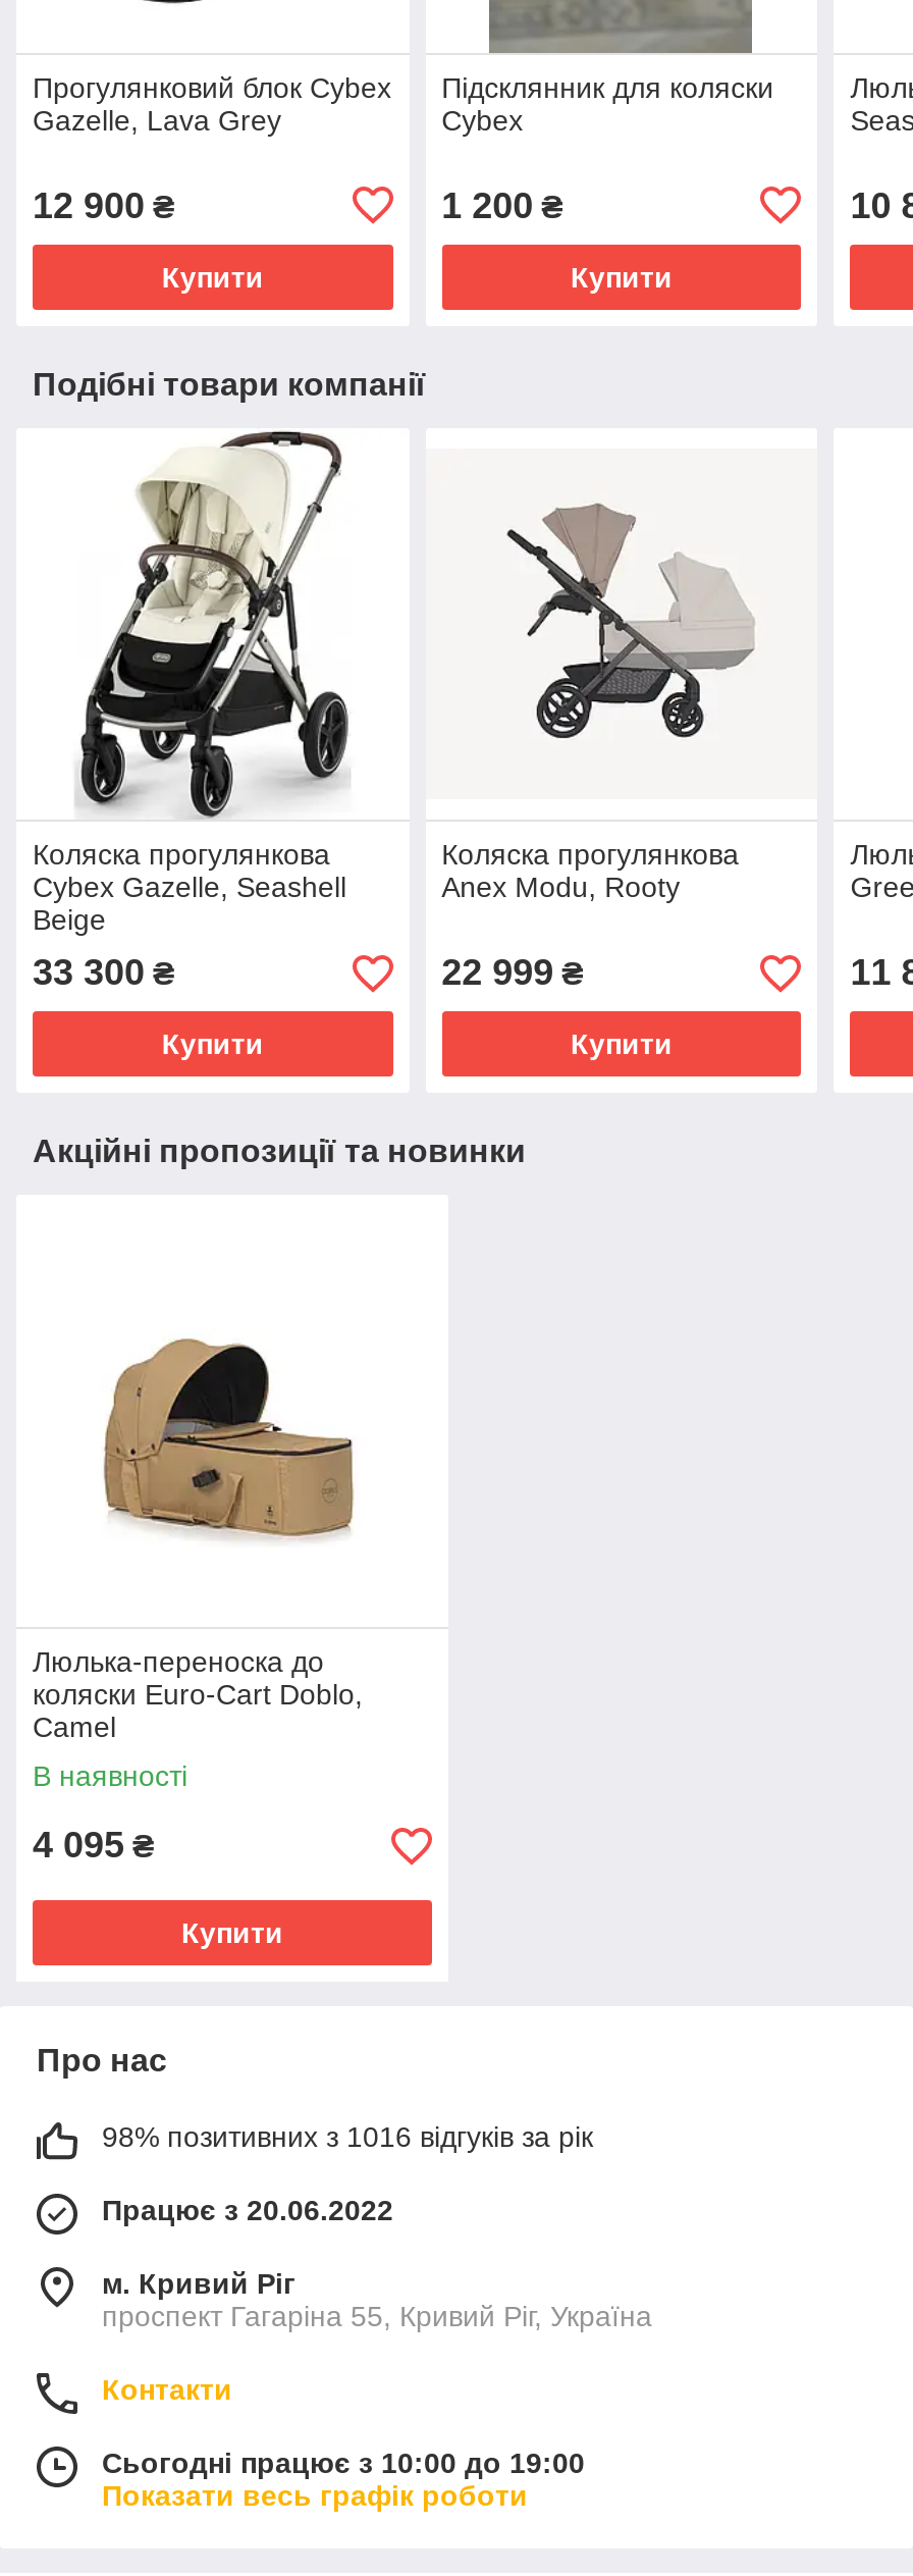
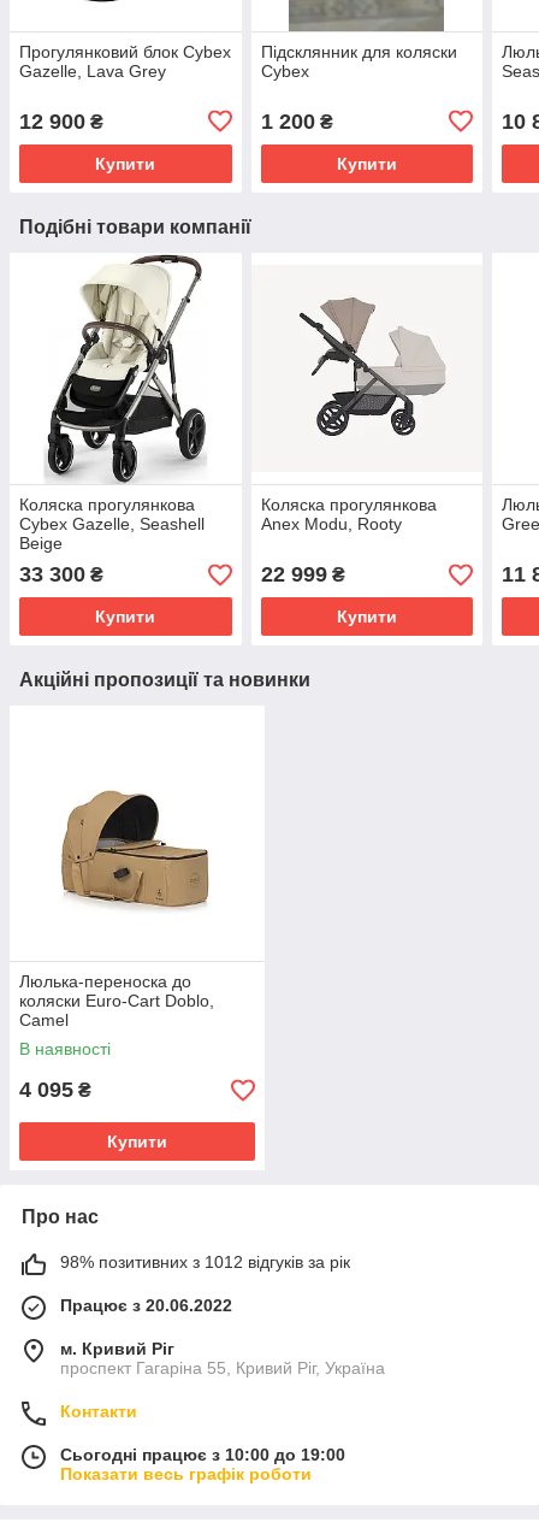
- 98% позитивних з 1016 відгуків за рік
+ 98% позитивних з 1012 відгуків за рік
